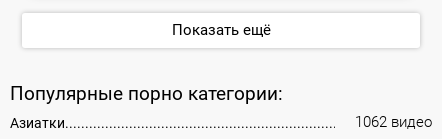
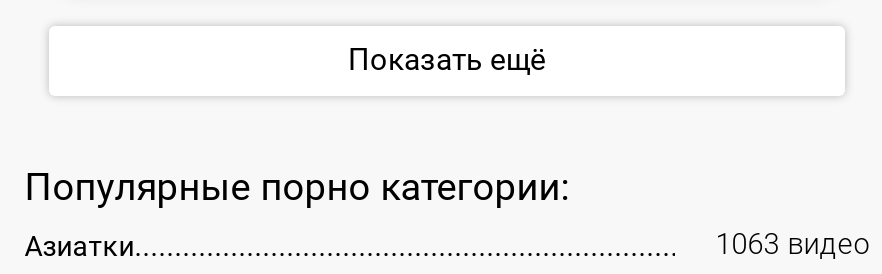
- 1062 видео
+ 1063 видео
